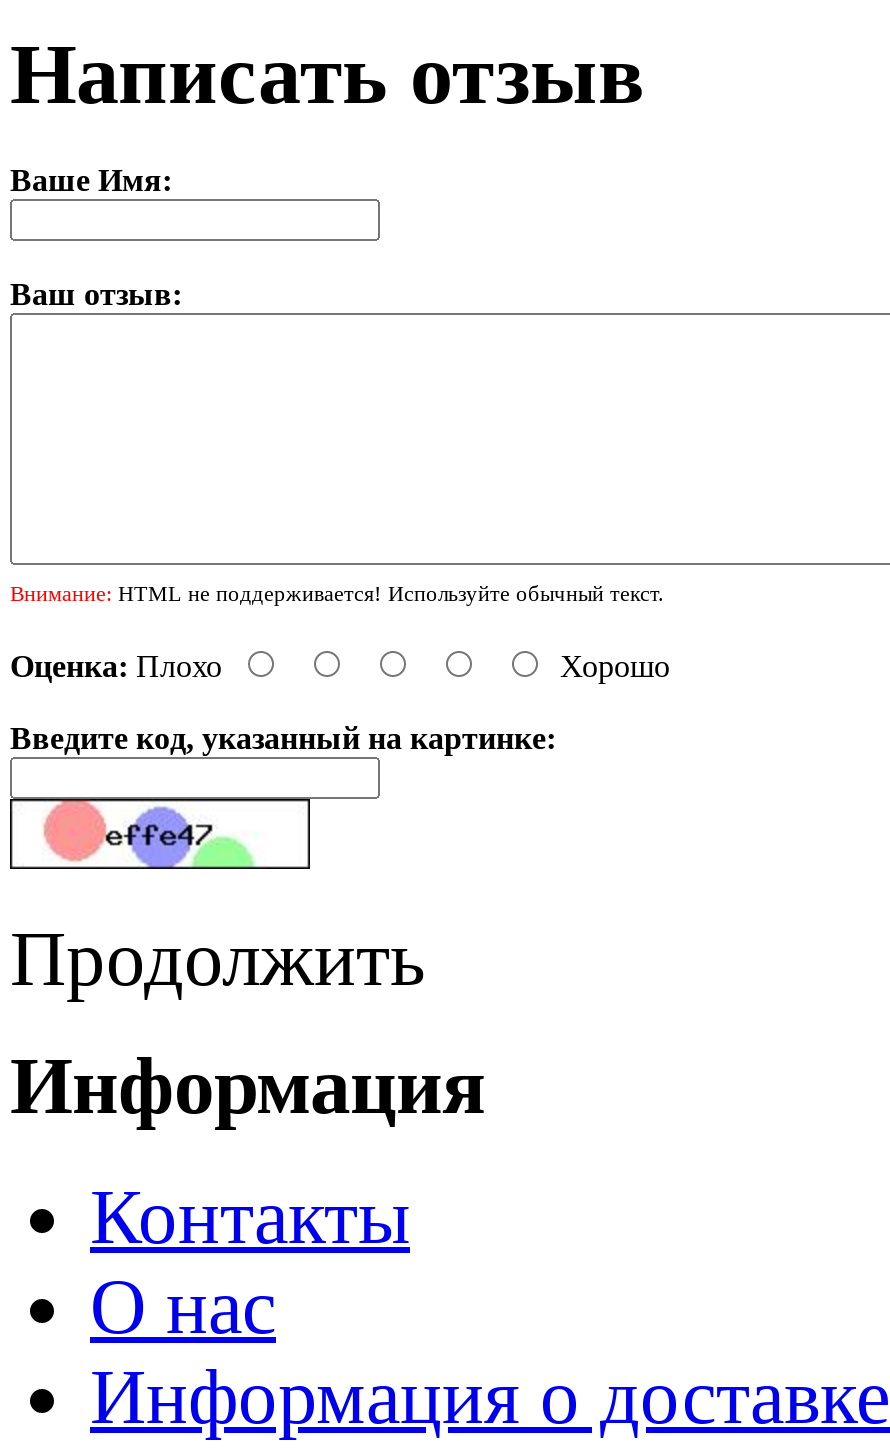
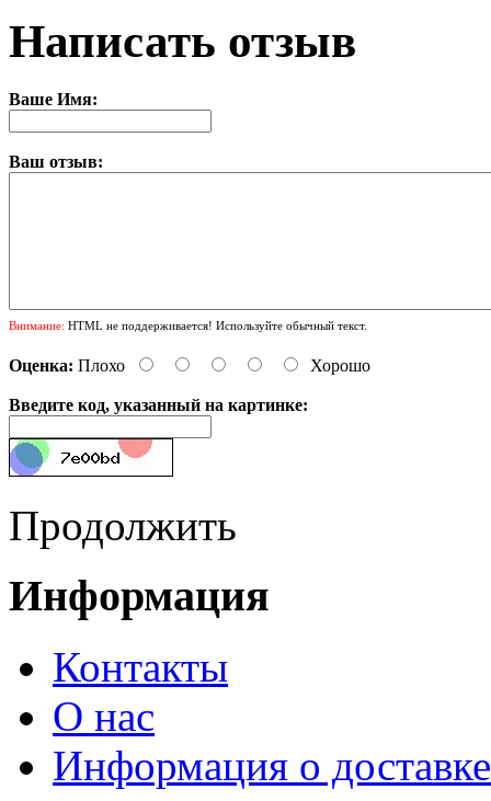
- [image]
+ [image]
